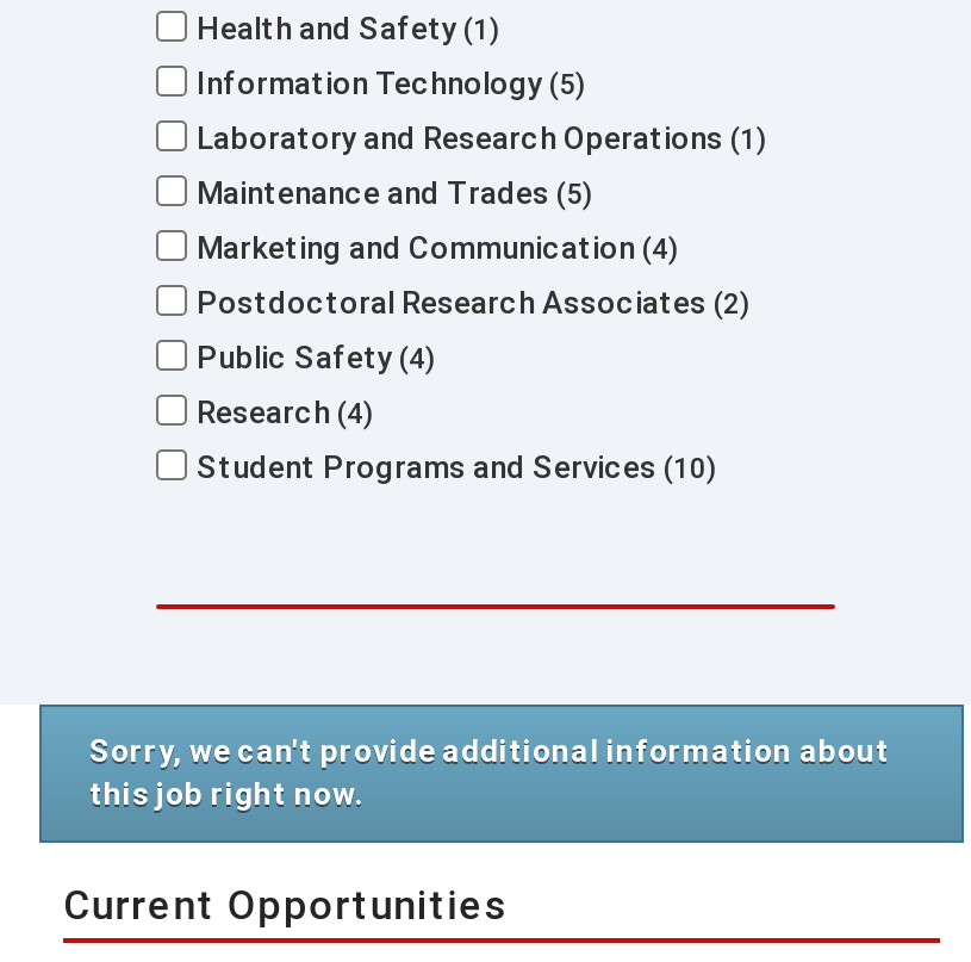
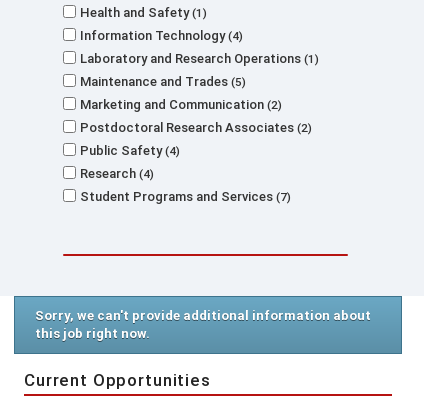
- Information Technology 5
+ Information Technology 4

- Marketing and Communication 4
+ Marketing and Communication 2

- Student Programs and Services 10
+ Student Programs and Services 7
